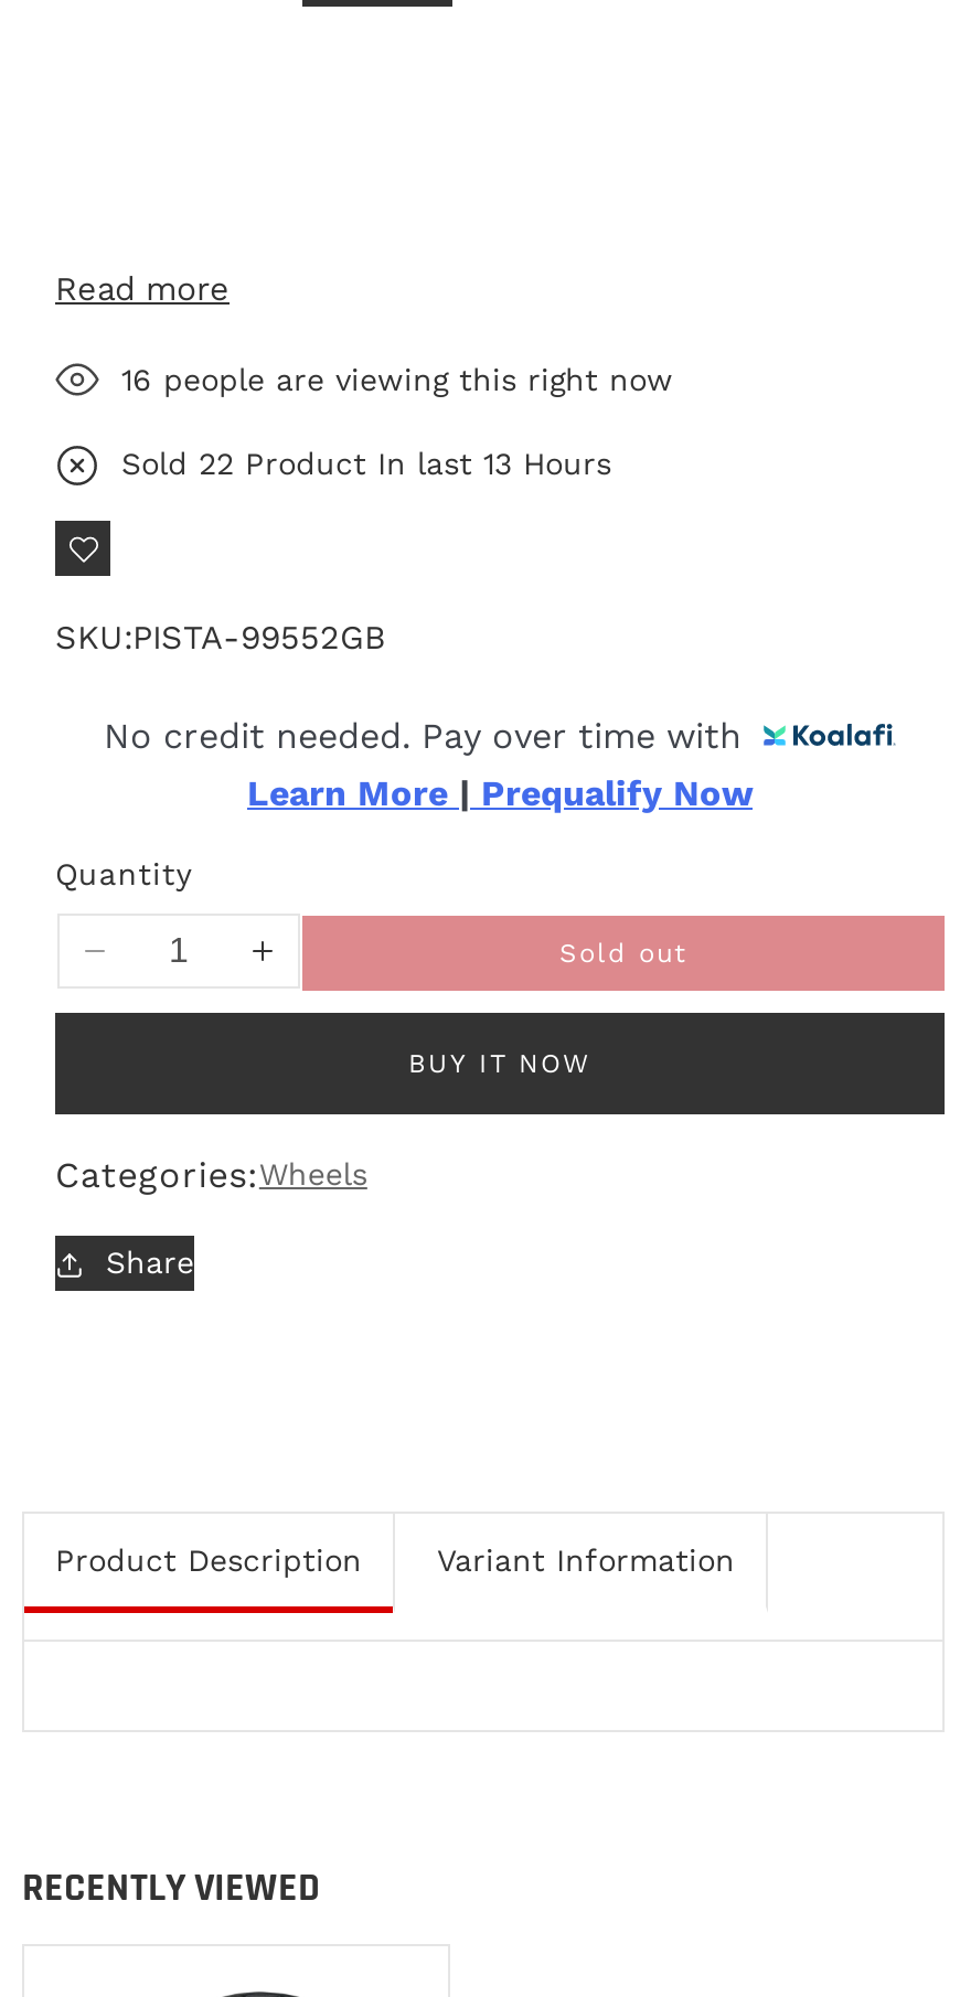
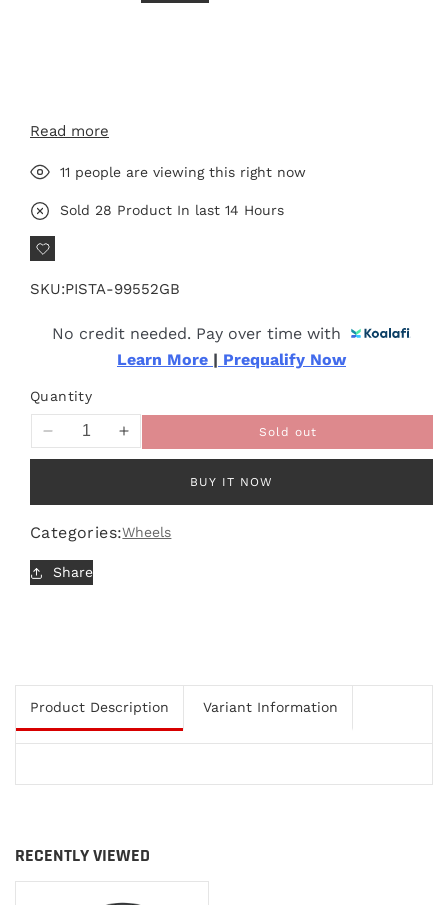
- 16 people are viewing this right now
+ 11 people are viewing this right now

- Sold 22 Product In last 13 Hours
+ Sold 28 Product In last 14 Hours
